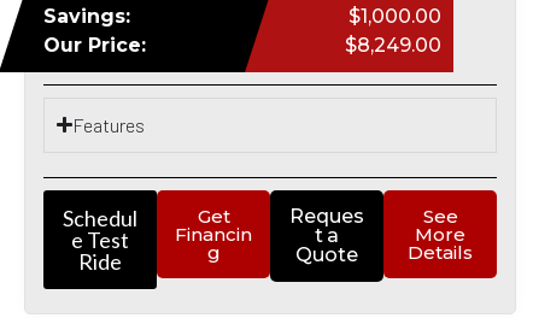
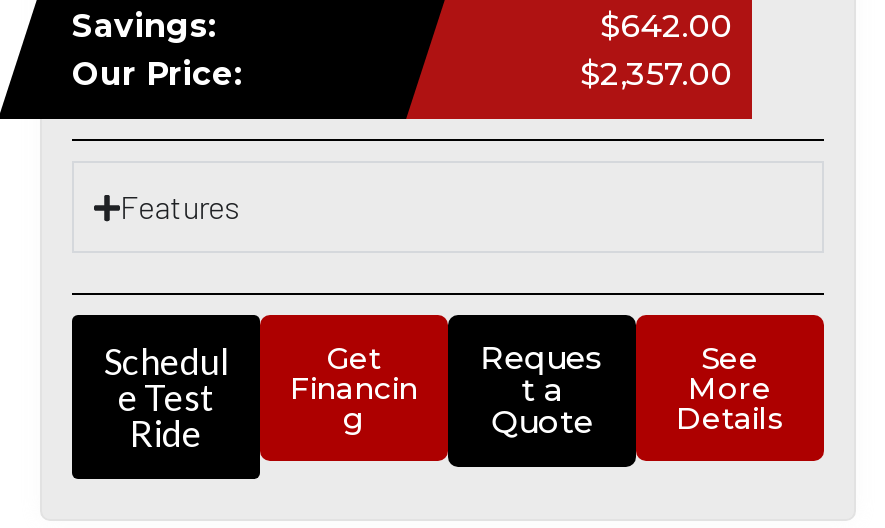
- $1,000.00
+ $642.00

- $8,249.00
+ $2,357.00
